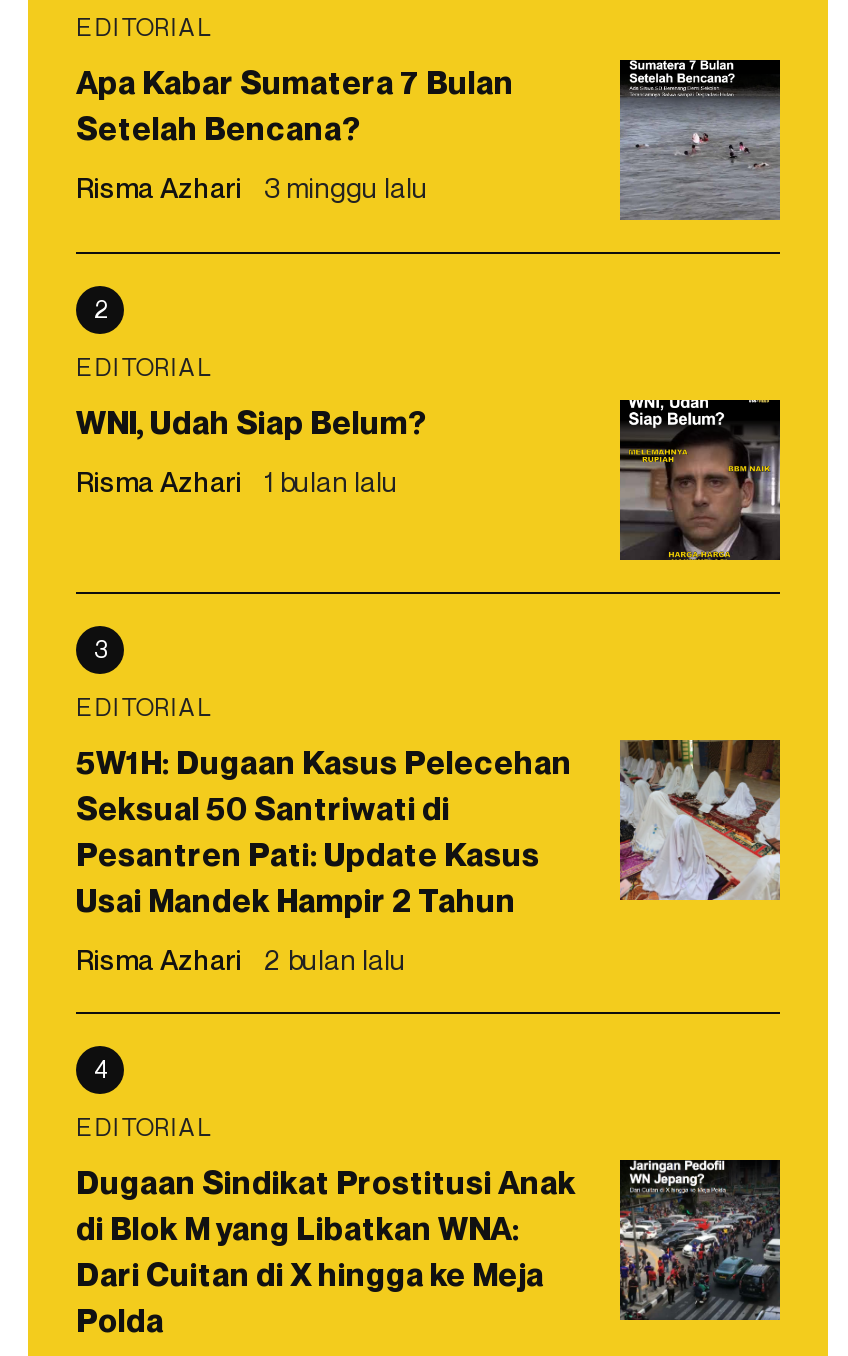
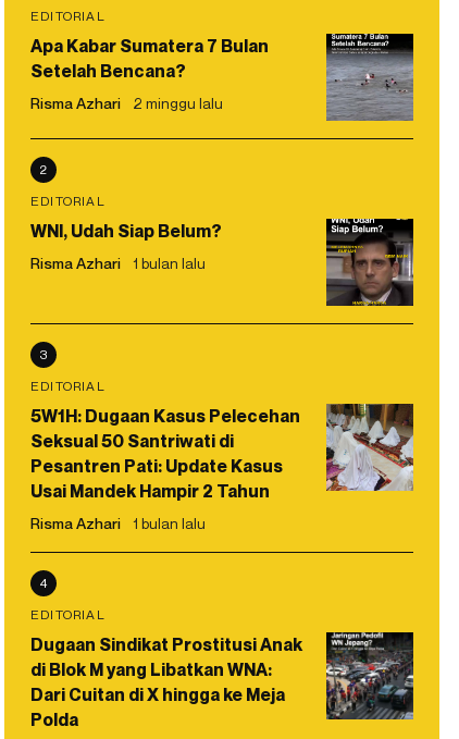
- Risma Azhari 3 minggu lalu
+ Risma Azhari 2 minggu lalu

- Risma Azhari 2 bulan lalu
+ Risma Azhari 1 bulan lalu
